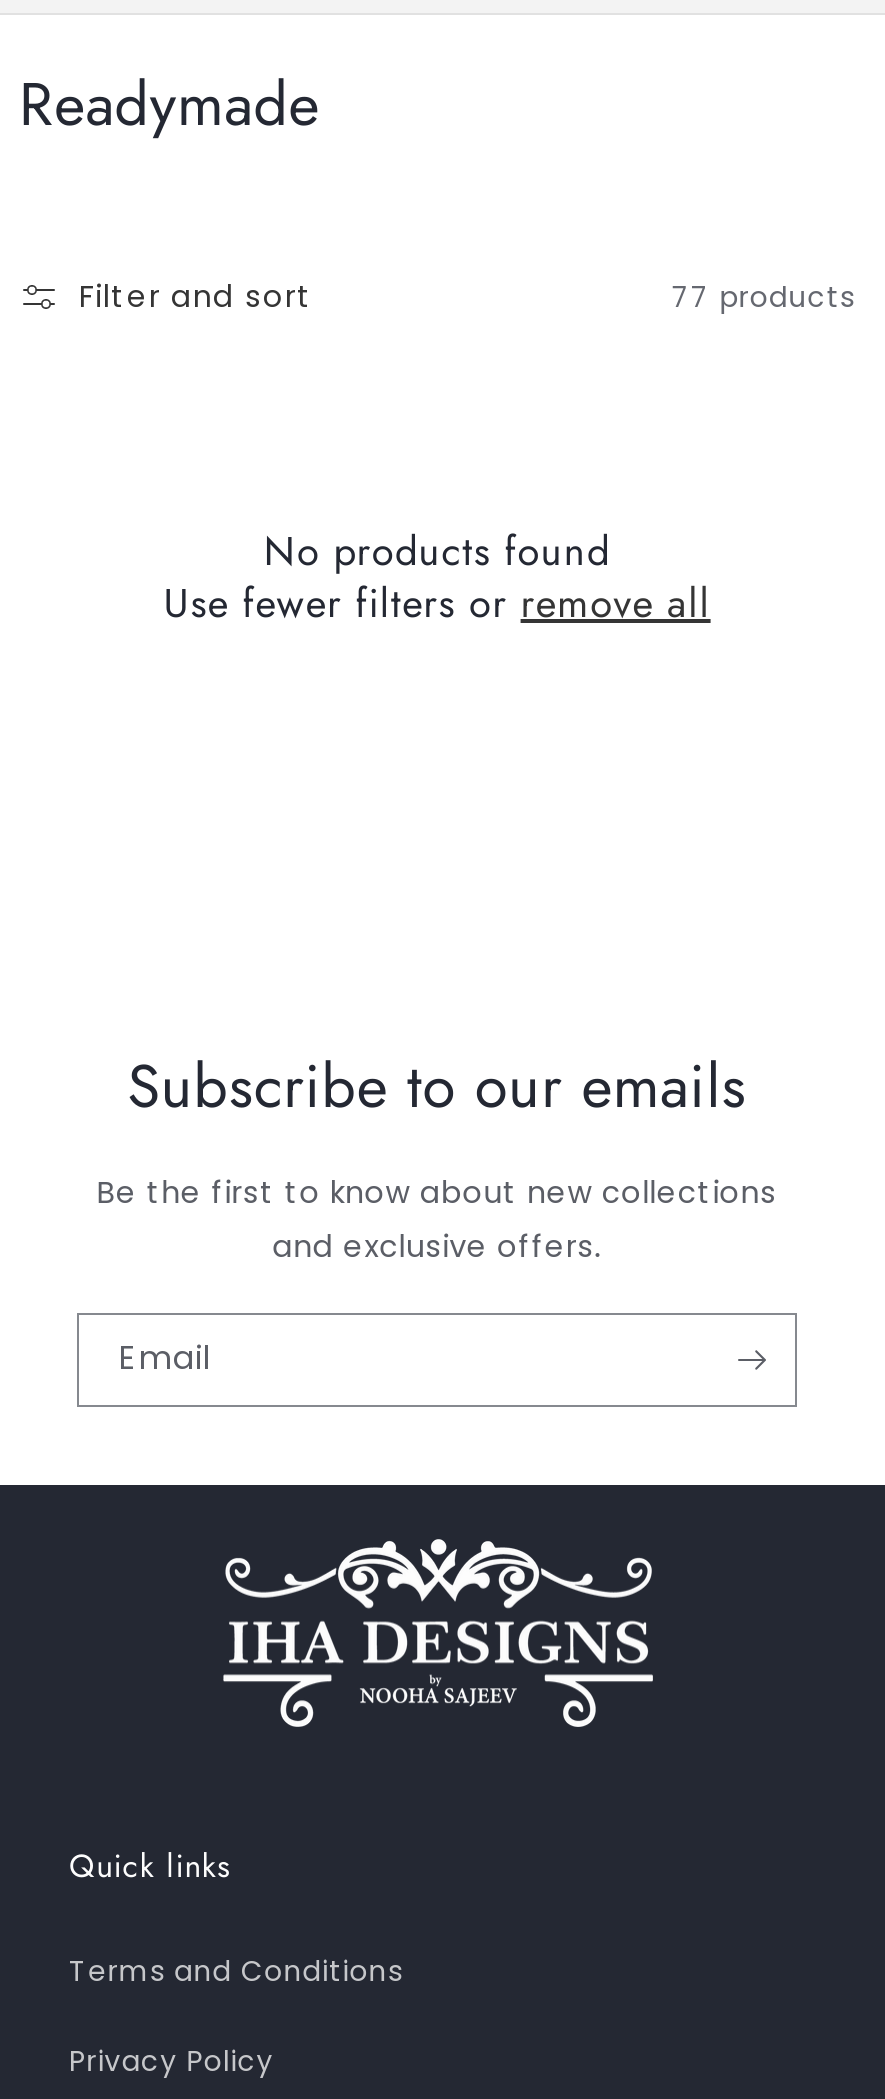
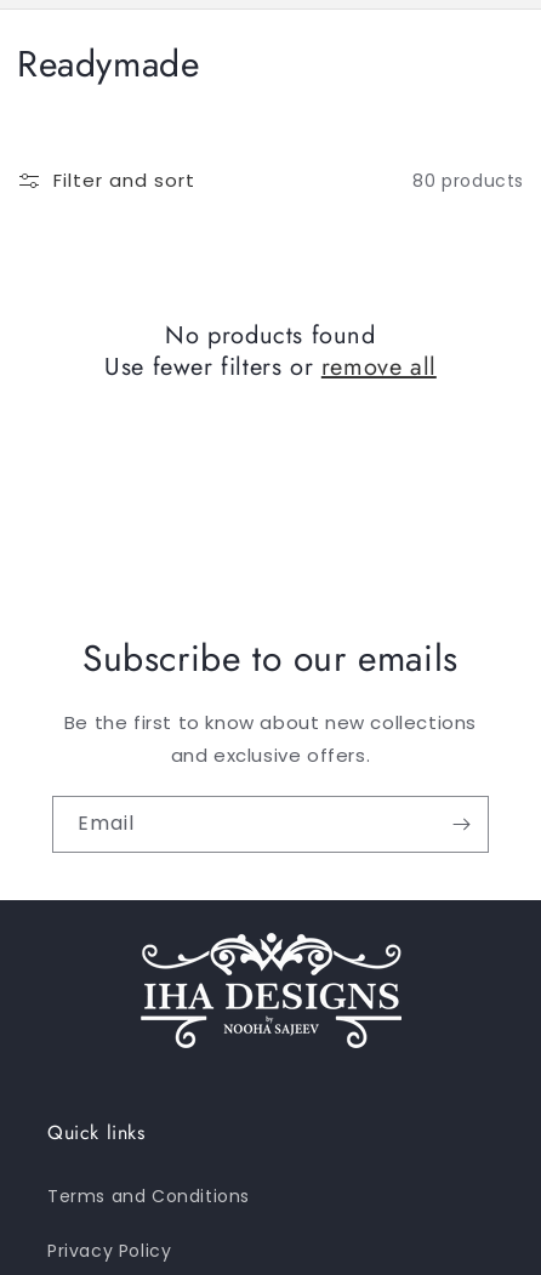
- 77 products
+ 80 products
